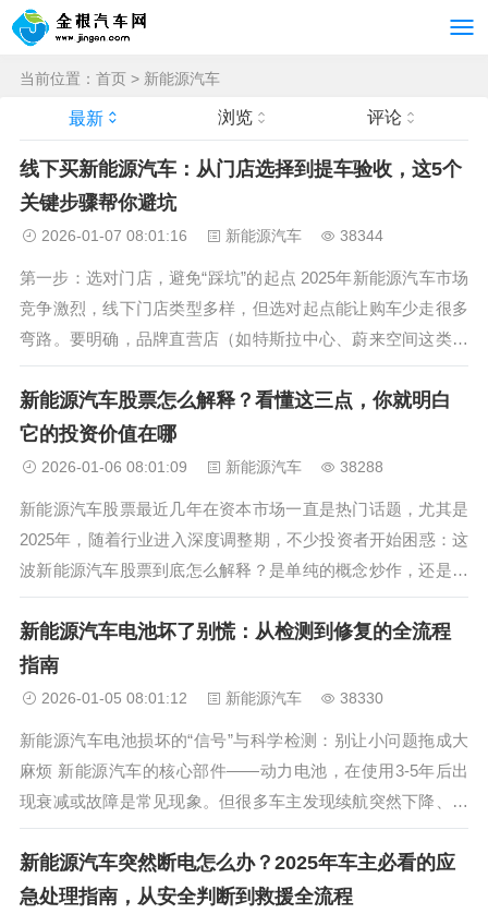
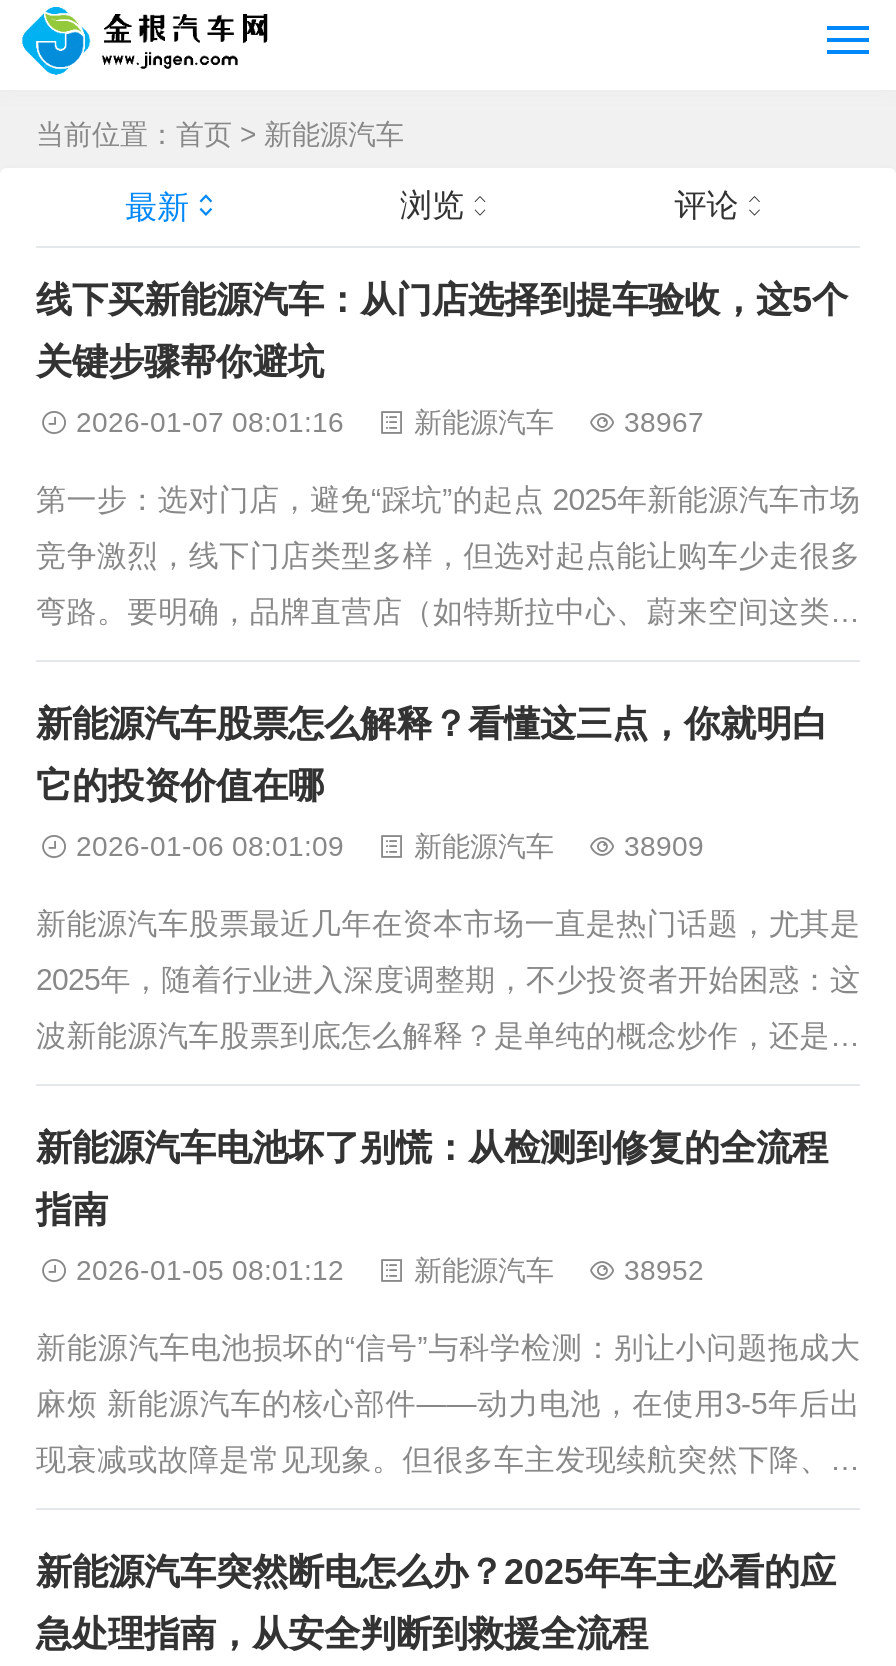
- 38344
+ 38967

- 38288
+ 38909

- 38330
+ 38952
